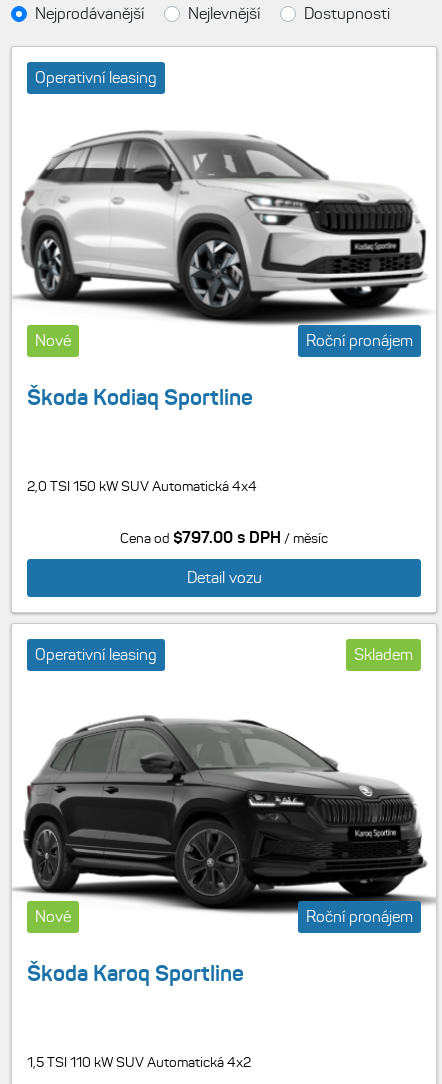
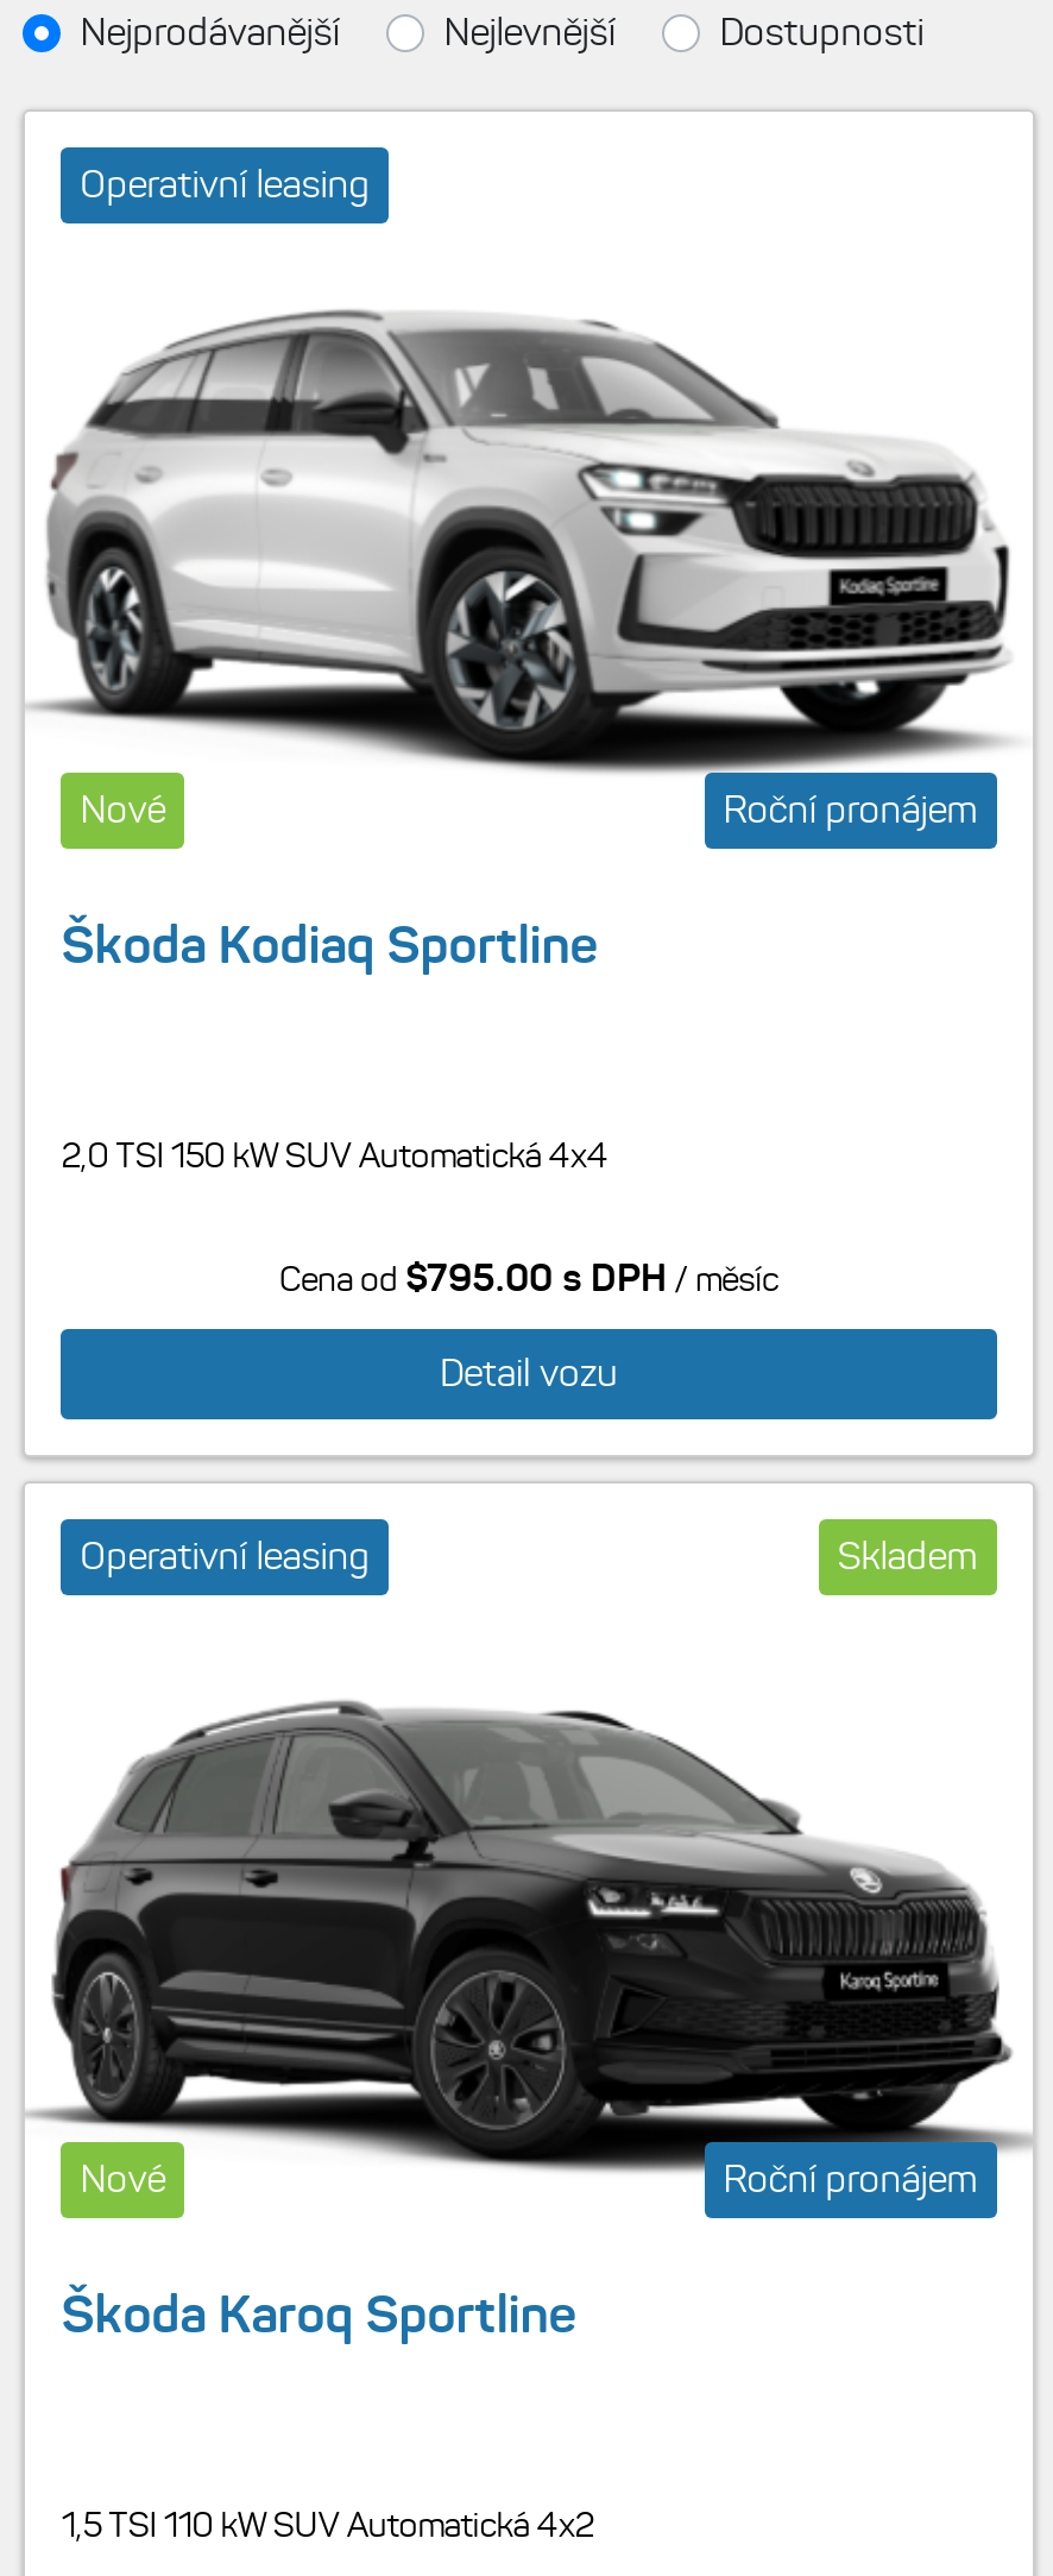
- Cena od $797.00 s DPH / měsíc
+ Cena od $795.00 s DPH / měsíc
